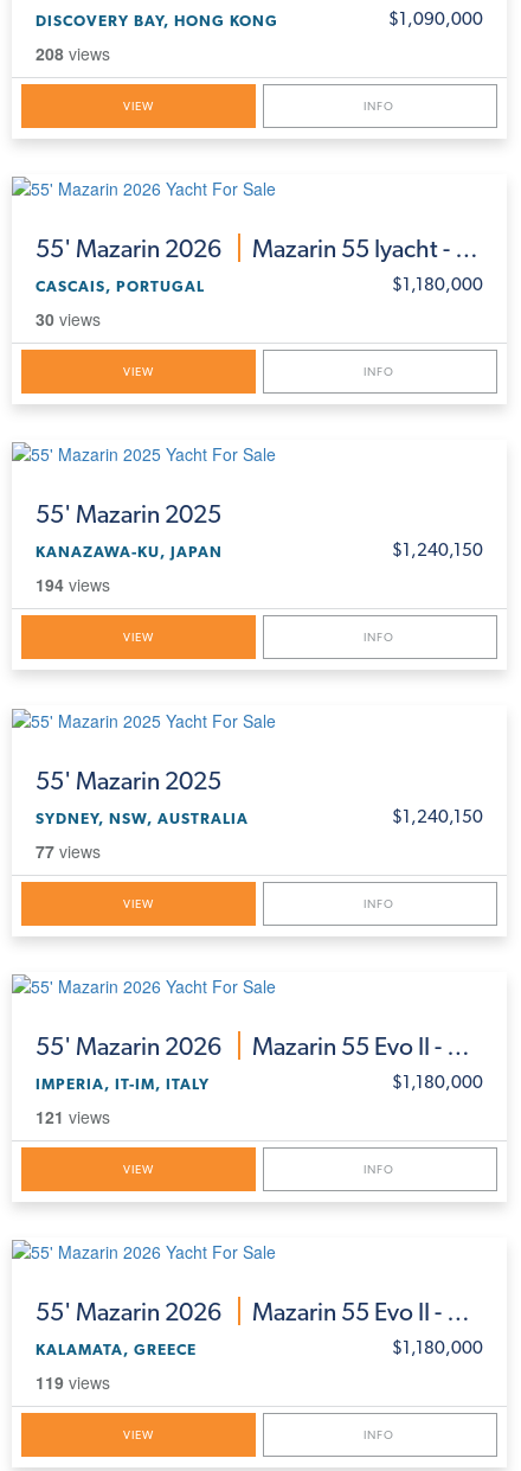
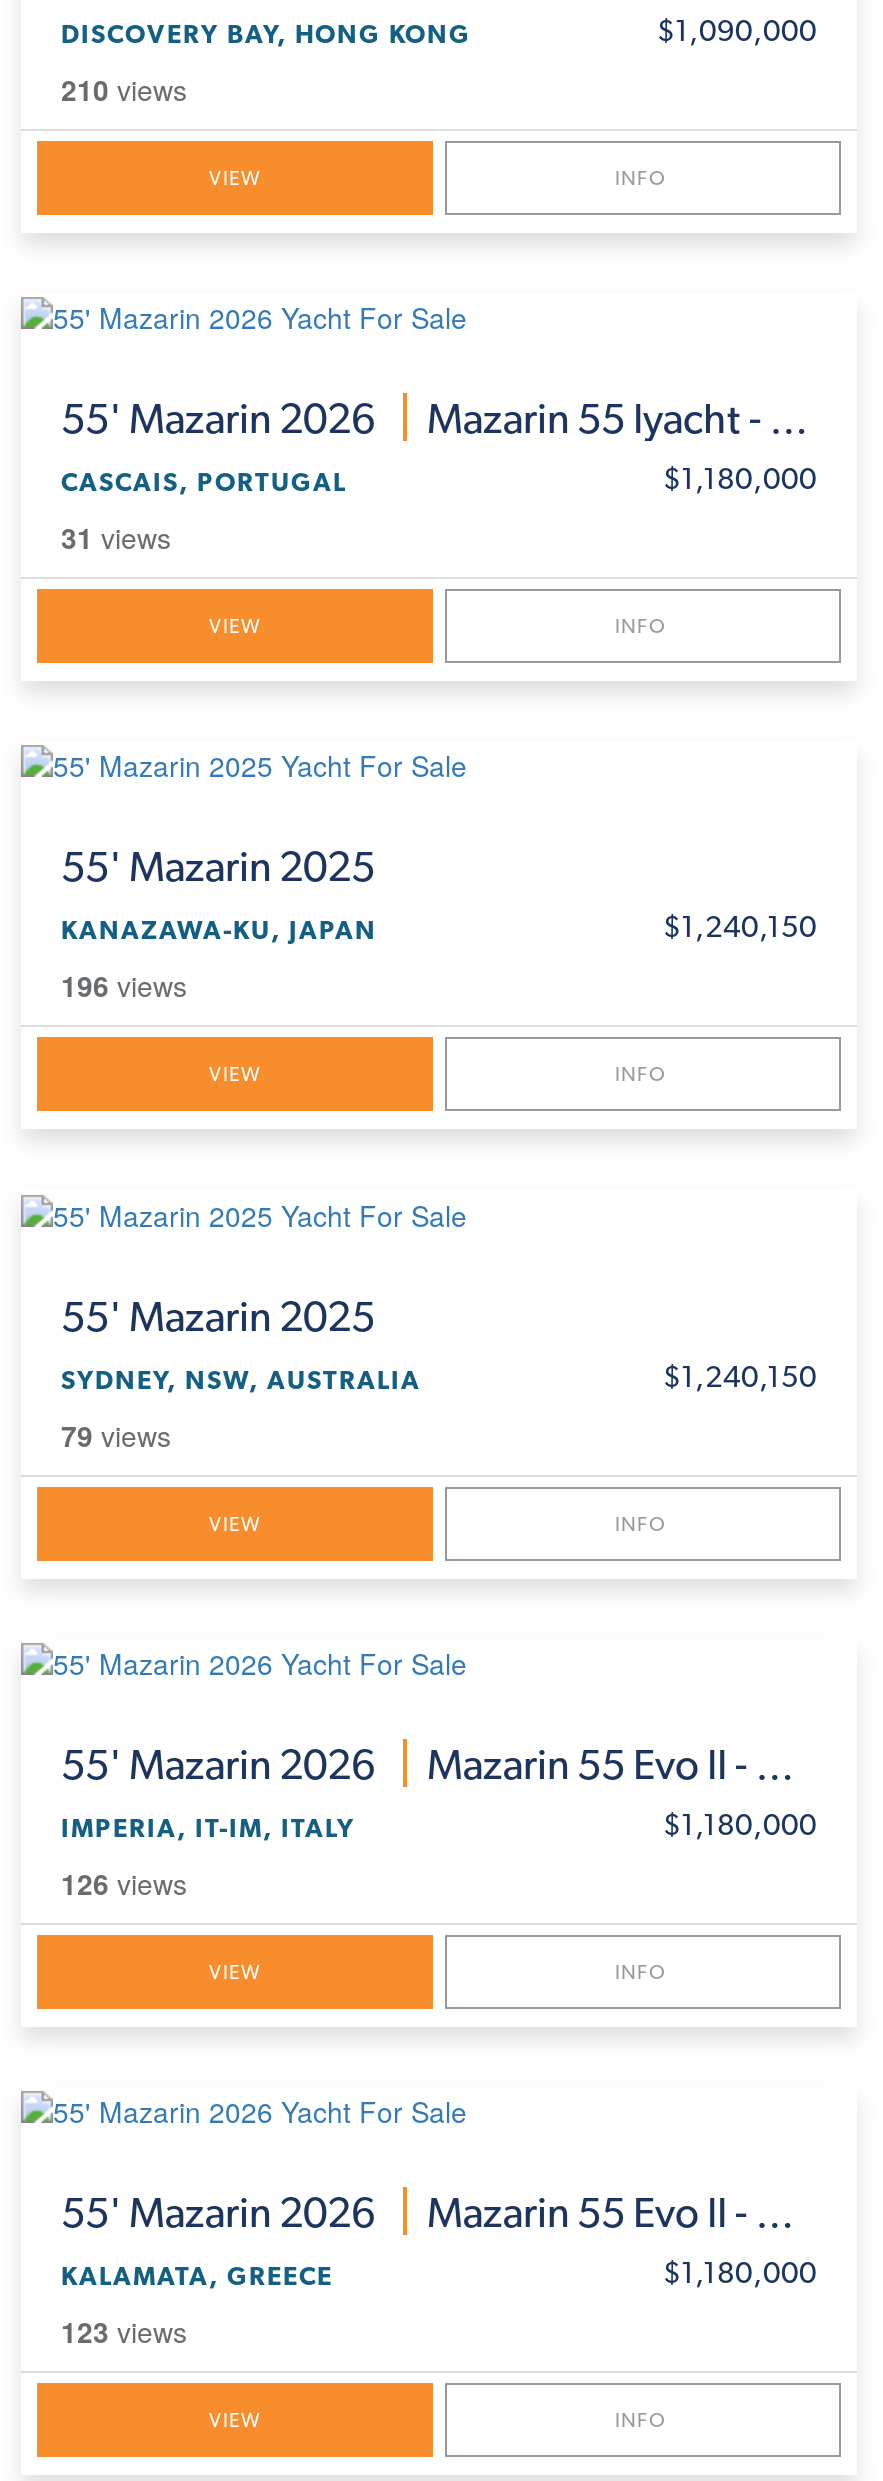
- 208 views
+ 210 views

- 30 views
+ 31 views

- 194 views
+ 196 views

- 77 views
+ 79 views

- 121 views
+ 126 views

- 119 views
+ 123 views
